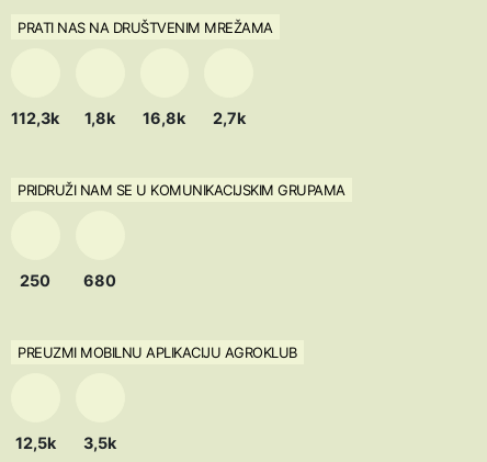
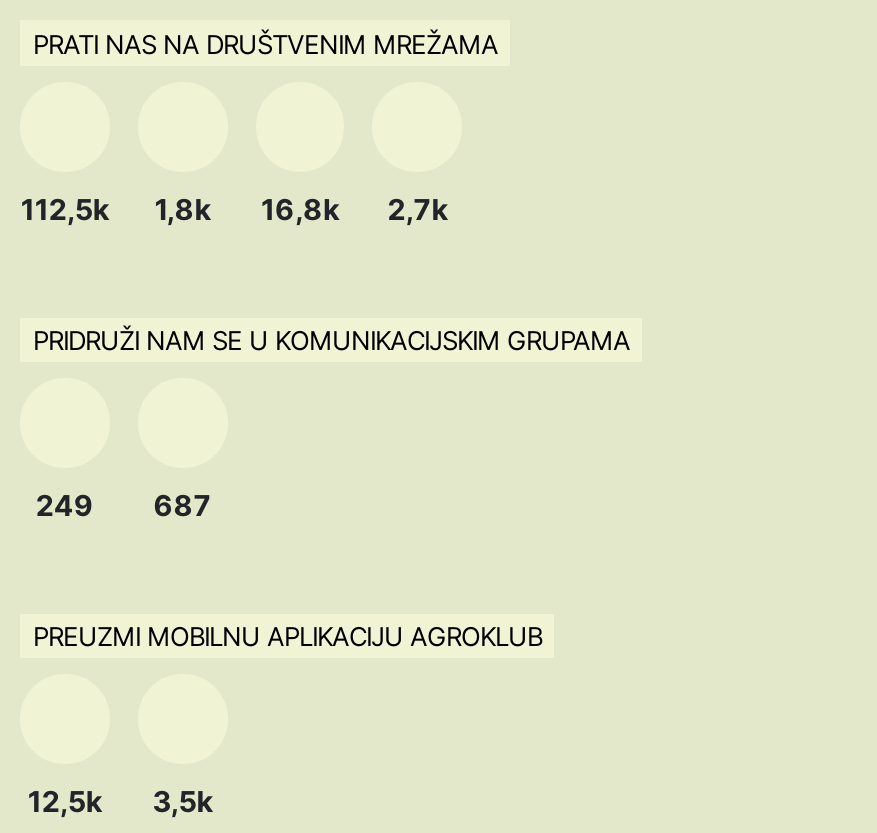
- 112,3k 1,8k 16,8k 2,7k
+ 112,5k 1,8k 16,8k 2,7k

- 250
+ 249

- 680
+ 687
